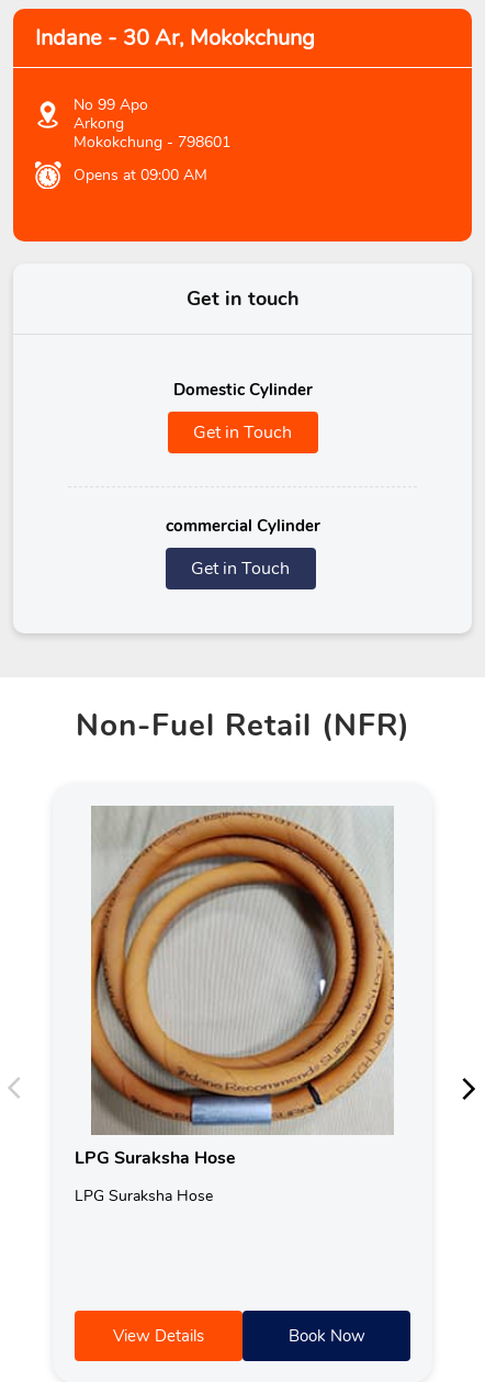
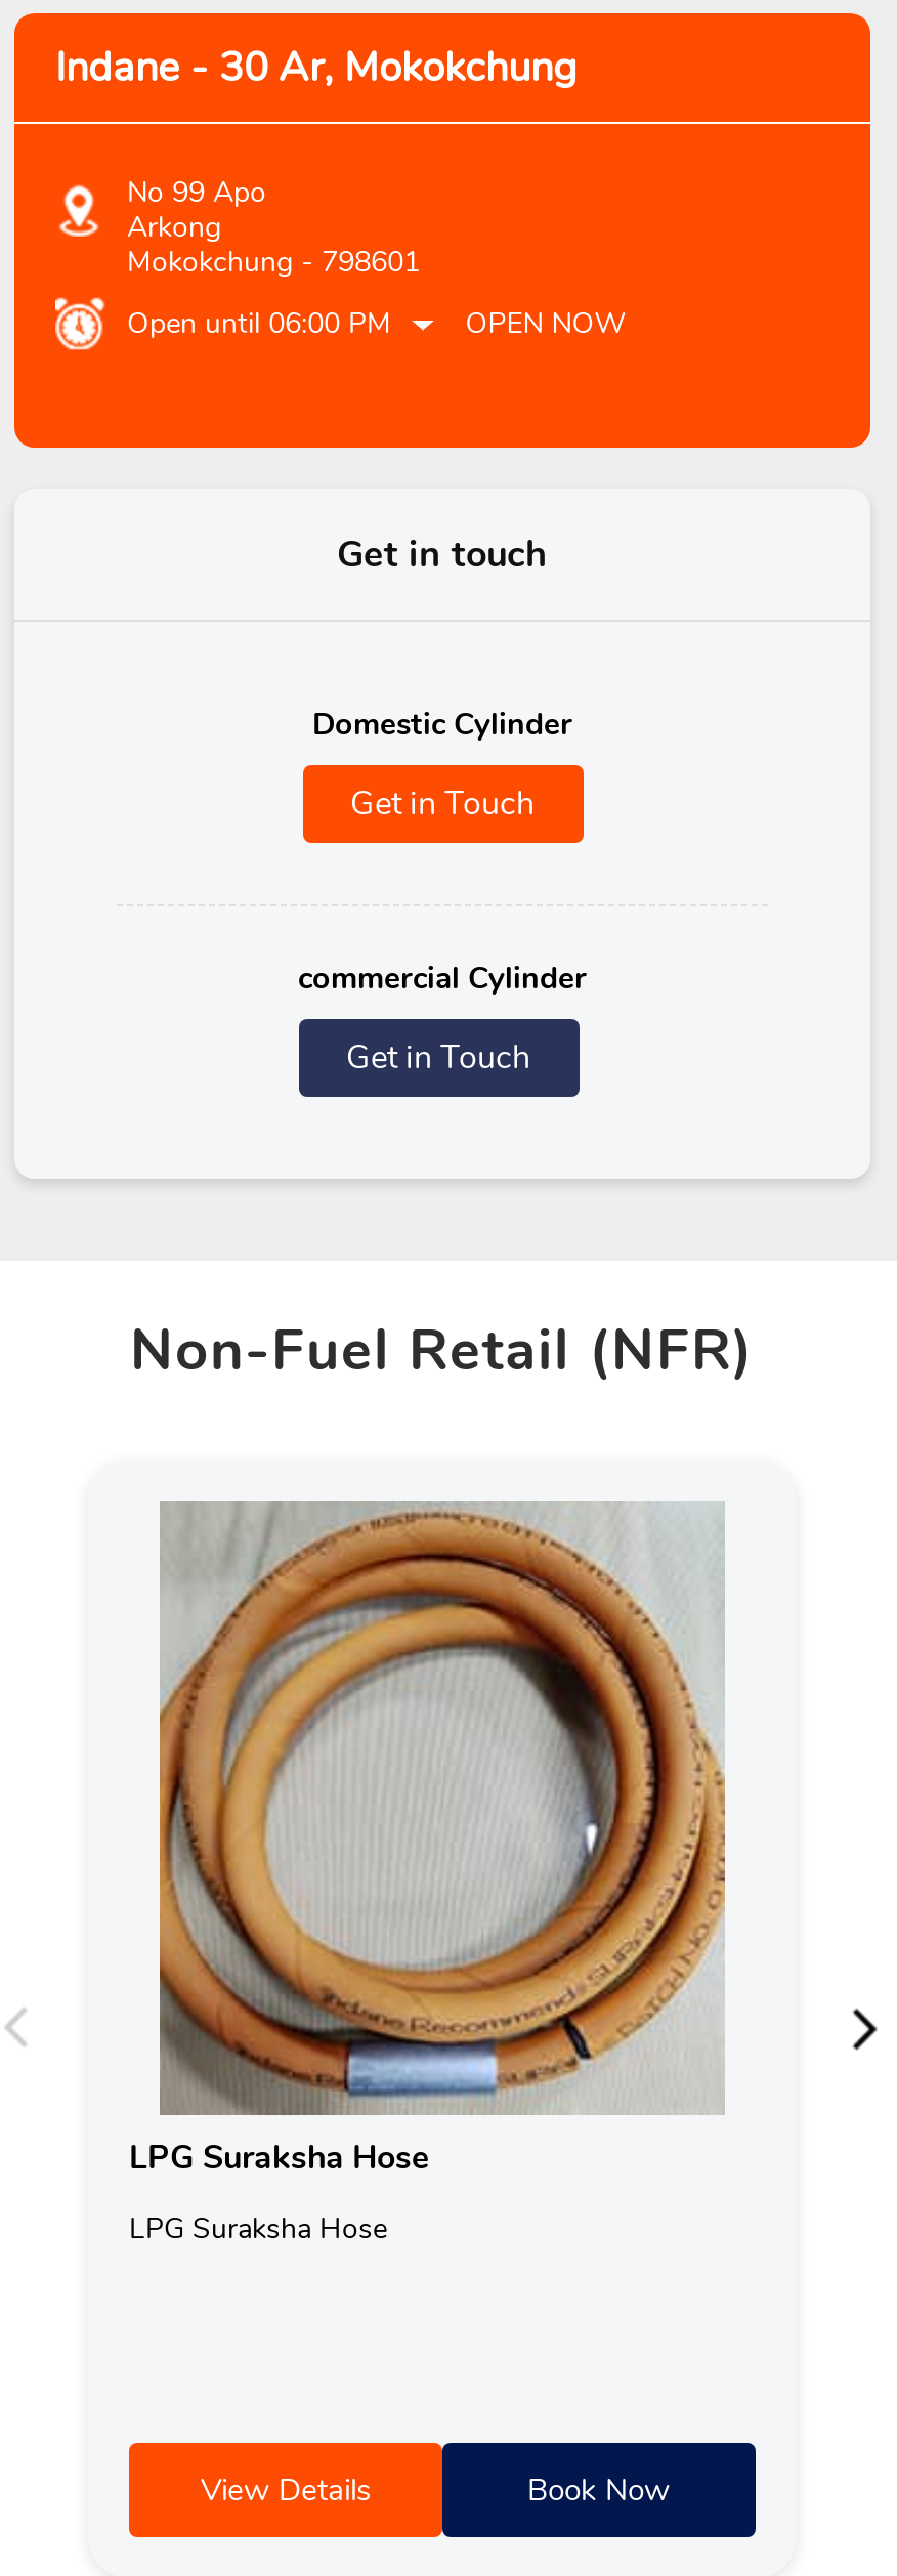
- Opens at 09:00 AM
+ Open until 06:00 PM
+ OPEN NOW
